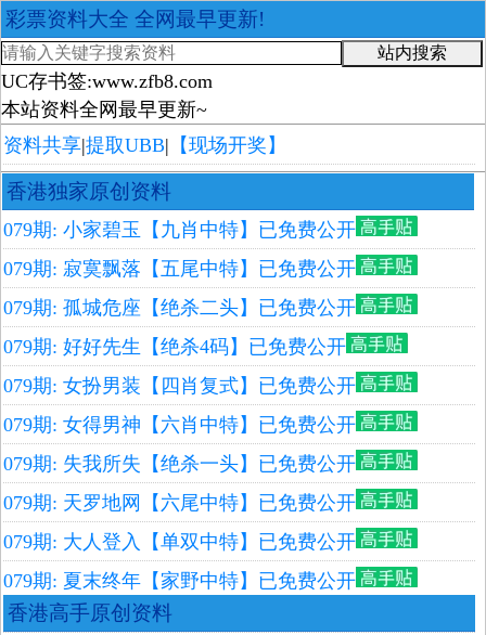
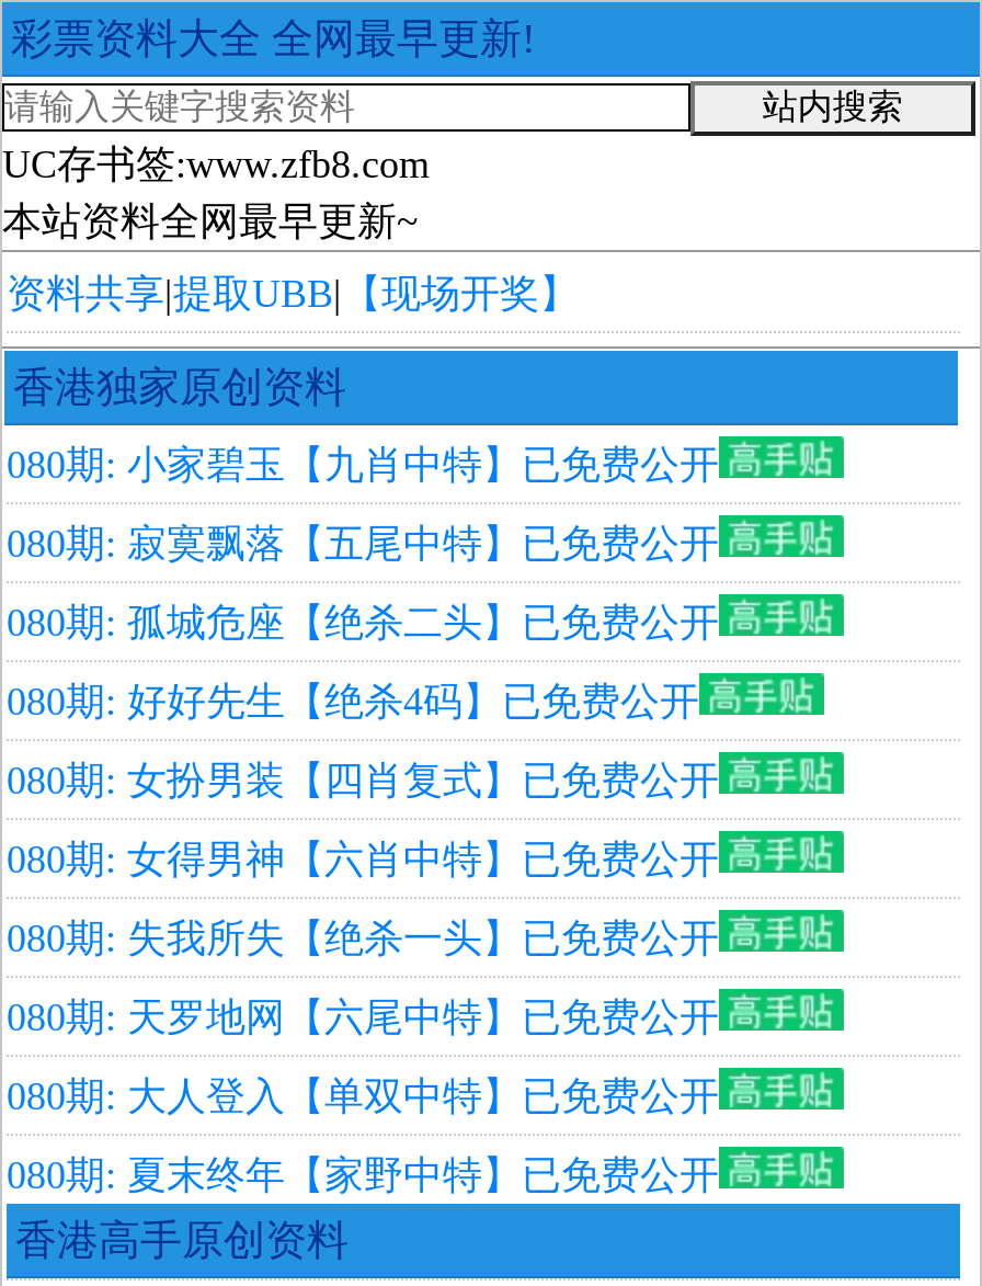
- 079期: 小家碧玉【九肖中特】已免费公开
+ 080期: 小家碧玉【九肖中特】已免费公开

- 079期: 寂寞飘落【五尾中特】已免费公开
+ 080期: 寂寞飘落【五尾中特】已免费公开

- 079期: 孤城危座【绝杀二头】已免费公开
+ 080期: 孤城危座【绝杀二头】已免费公开

- 079期: 好好先生【绝杀4码】已免费公开
+ 080期: 好好先生【绝杀4码】已免费公开

- 079期: 女扮男装【四肖复式】已免费公开
+ 080期: 女扮男装【四肖复式】已免费公开

- 079期: 女得男神【六肖中特】已免费公开
+ 080期: 女得男神【六肖中特】已免费公开

- 079期: 失我所失【绝杀一头】已免费公开
+ 080期: 失我所失【绝杀一头】已免费公开

- 079期: 天罗地网【六尾中特】已免费公开
+ 080期: 天罗地网【六尾中特】已免费公开

- 079期: 大人登入【单双中特】已免费公开
+ 080期: 大人登入【单双中特】已免费公开

- 079期: 夏末终年【家野中特】已免费公开
+ 080期: 夏末终年【家野中特】已免费公开
